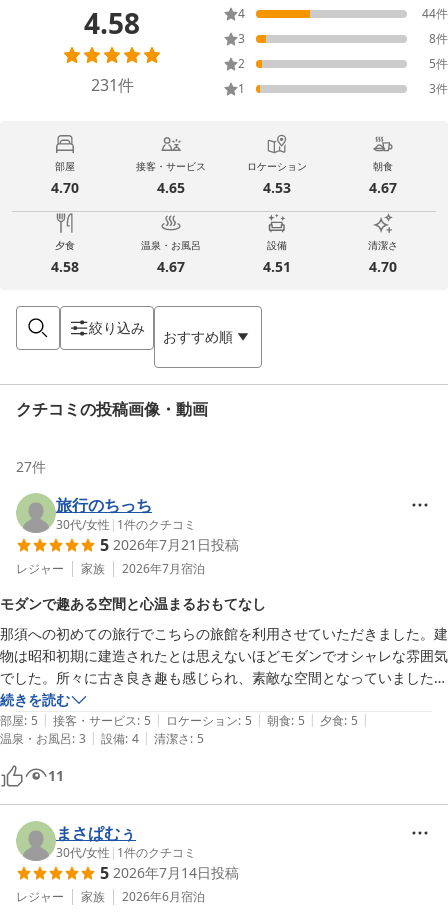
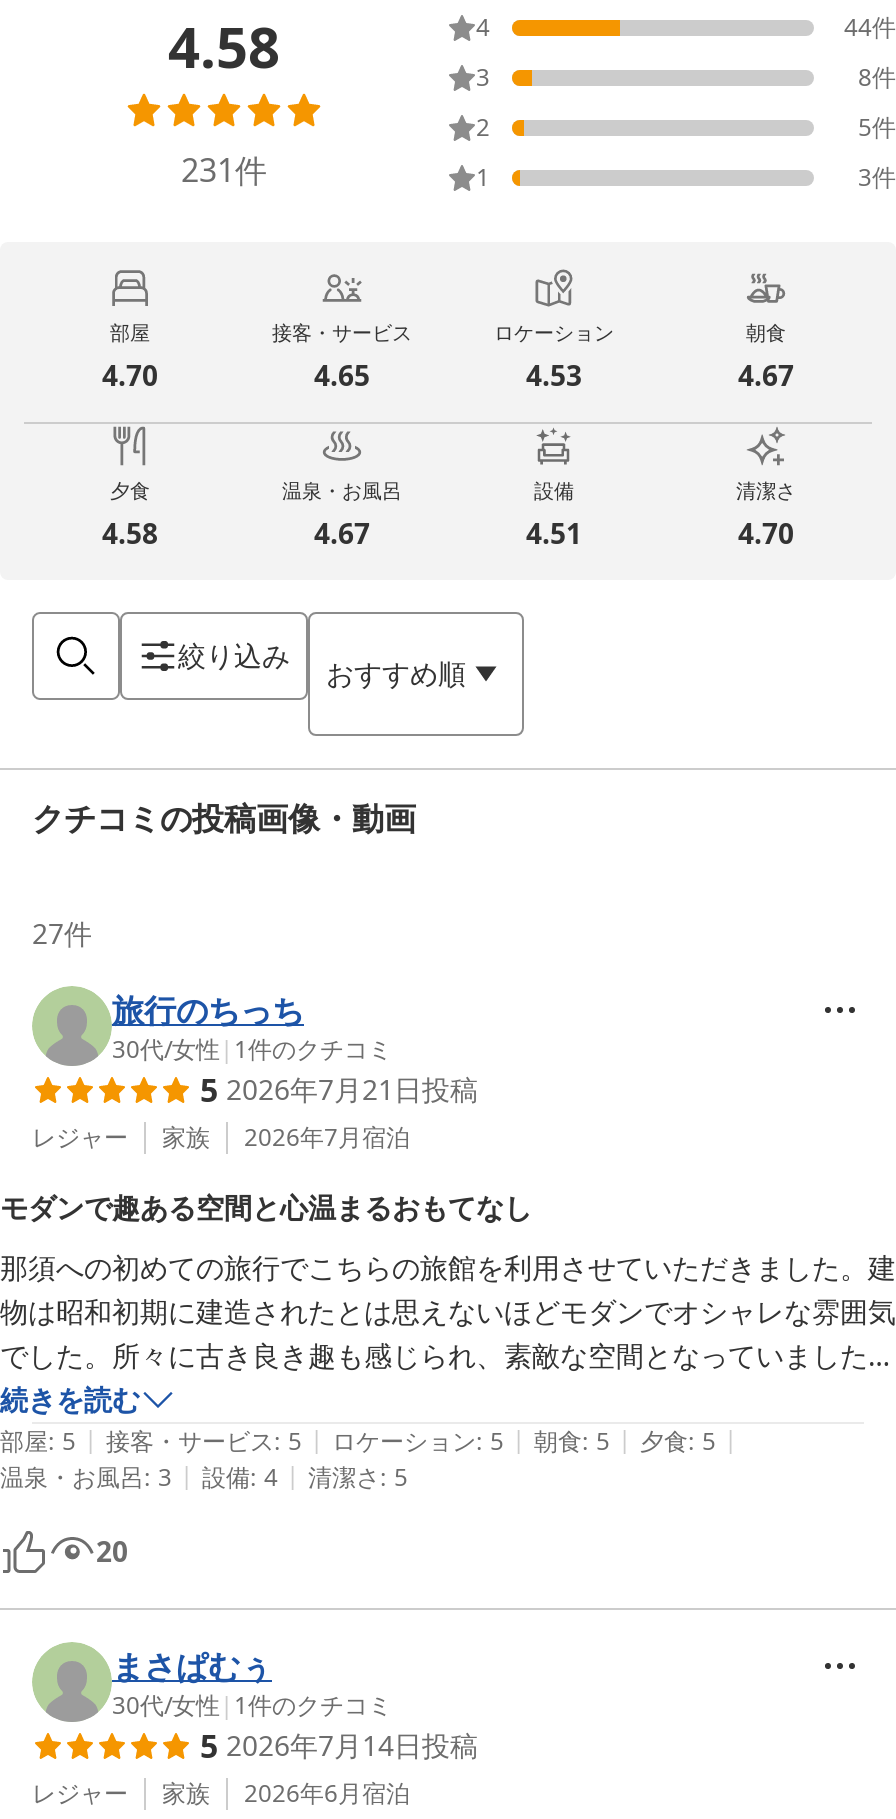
- 11
+ 20
